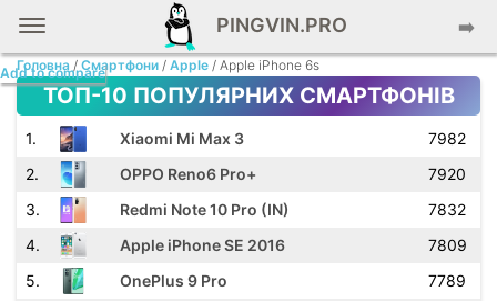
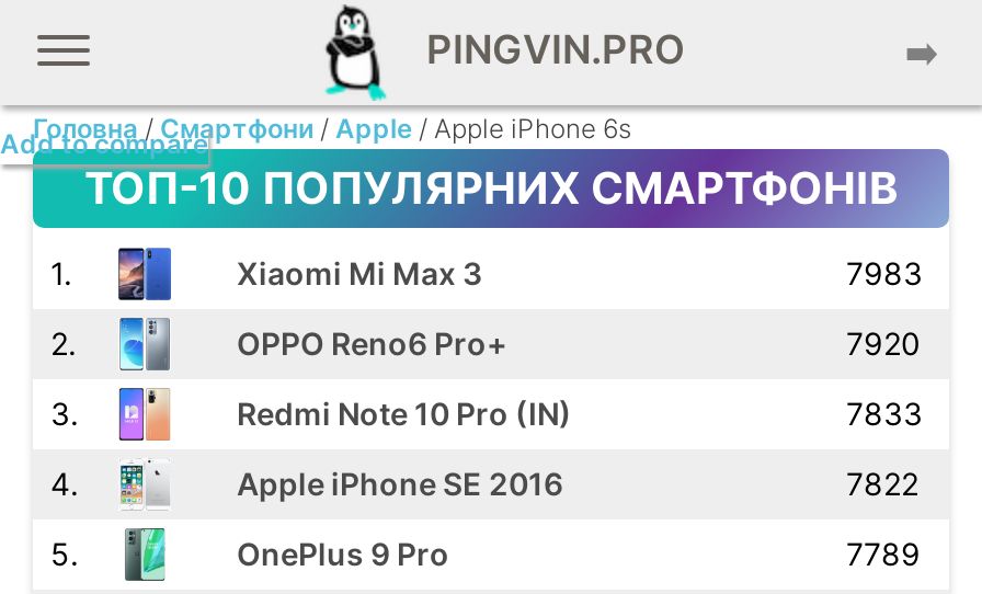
- 7982
+ 7983

- 7832
+ 7833

- 7809
+ 7822
